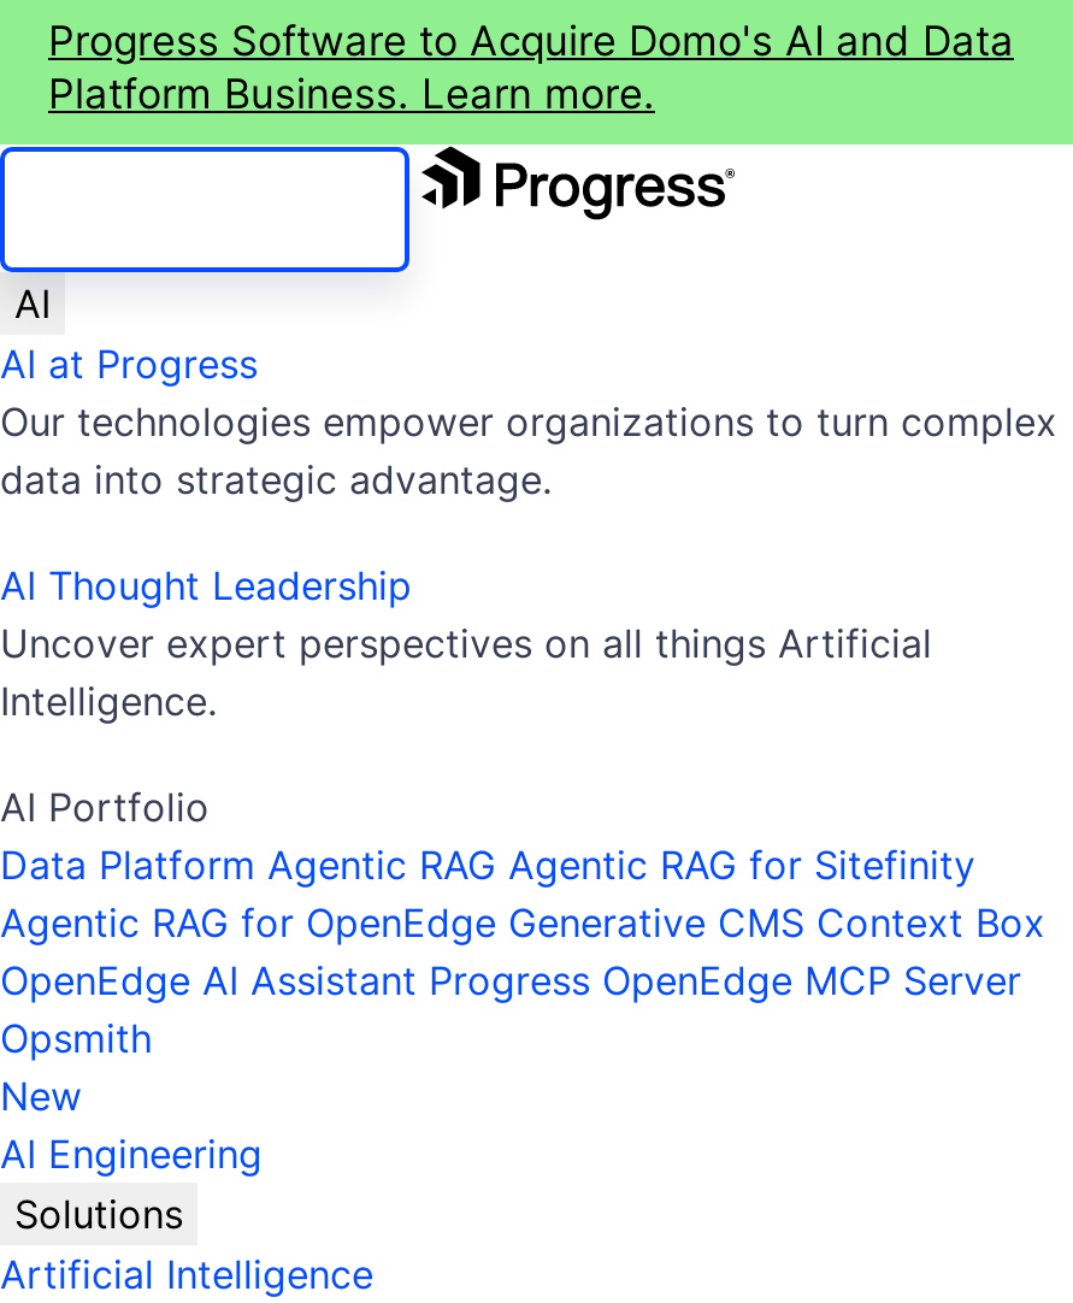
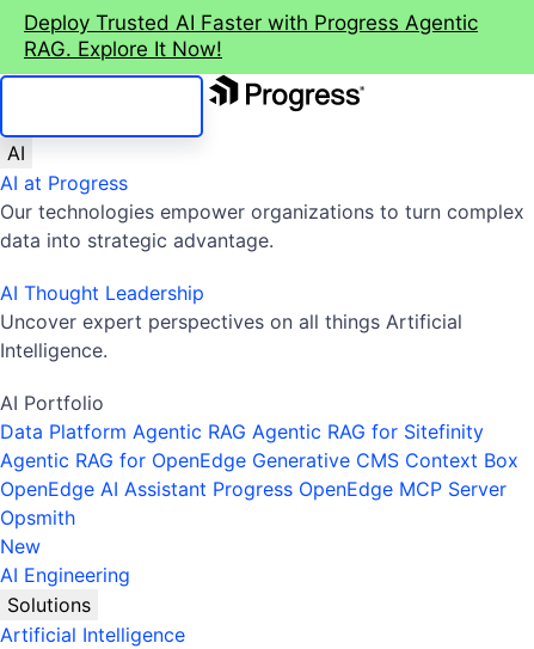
- Progress Software to Acquire Domo's AI and Data
- Platform Business. Learn more.
+ Deploy Trusted AI Faster with Progress Agentic
+ RAG. Explore It Now!
